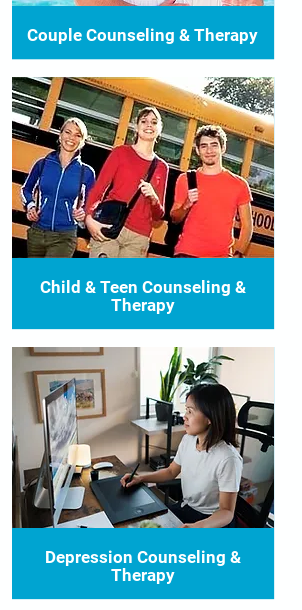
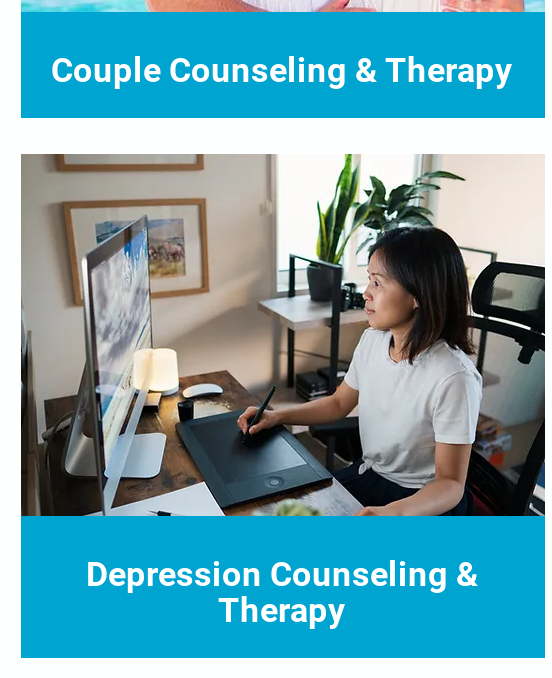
- [image]
- Child & Teen Counseling &
- Therapy
